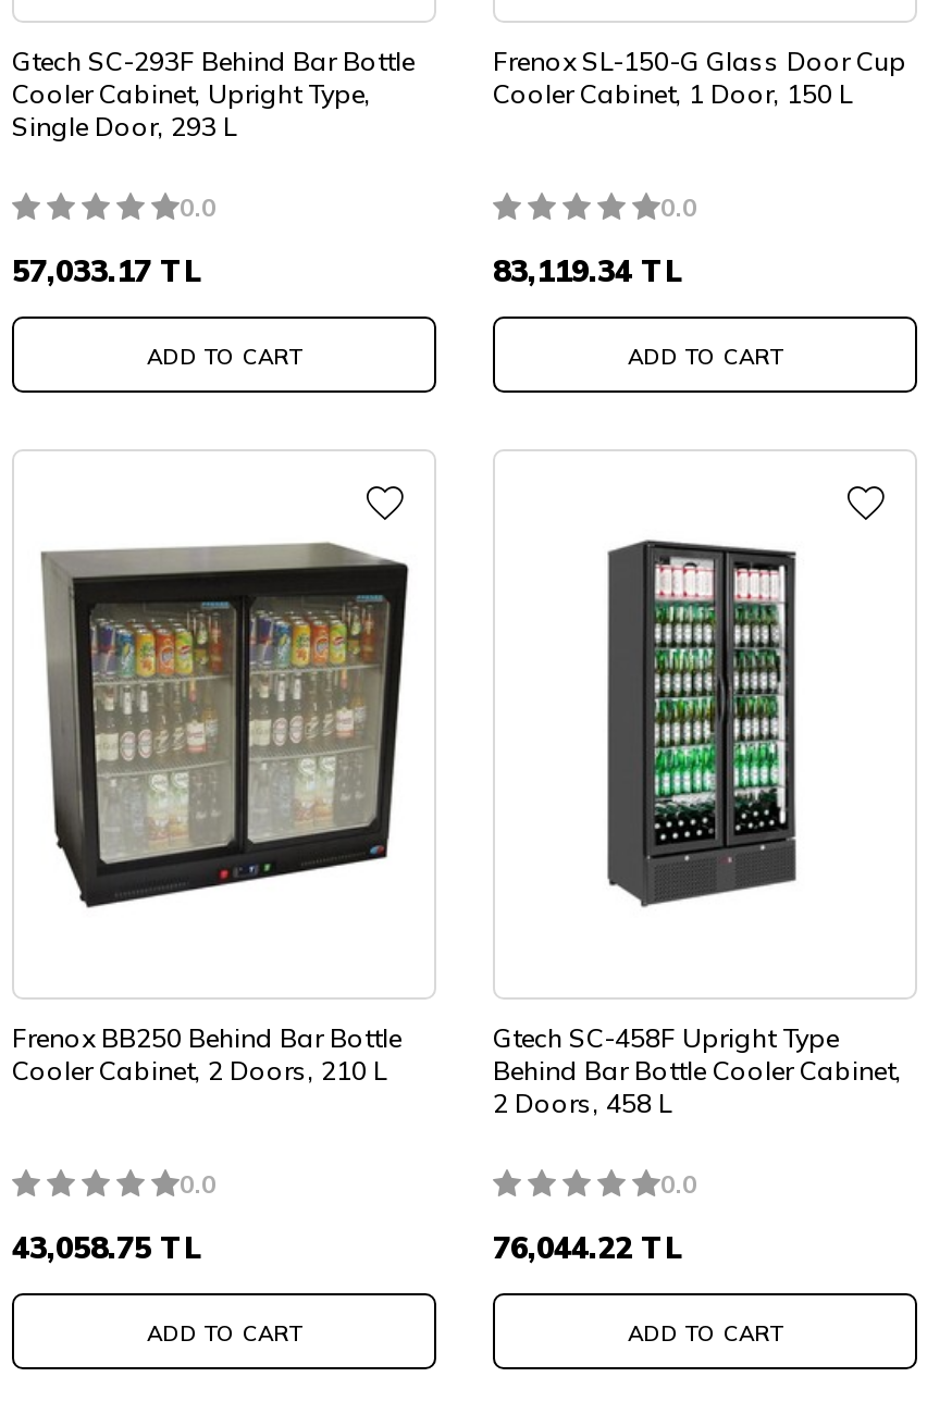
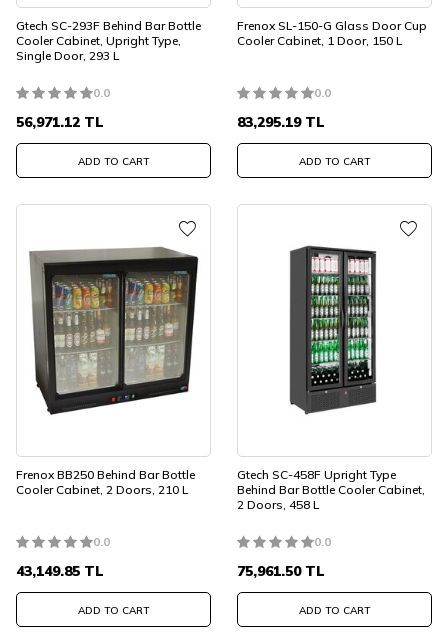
- 57,033.17 TL
+ 56,971.12 TL

- 83,119.34 TL
+ 83,295.19 TL

- 43,058.75 TL
+ 43,149.85 TL

- 76,044.22 TL
+ 75,961.50 TL
